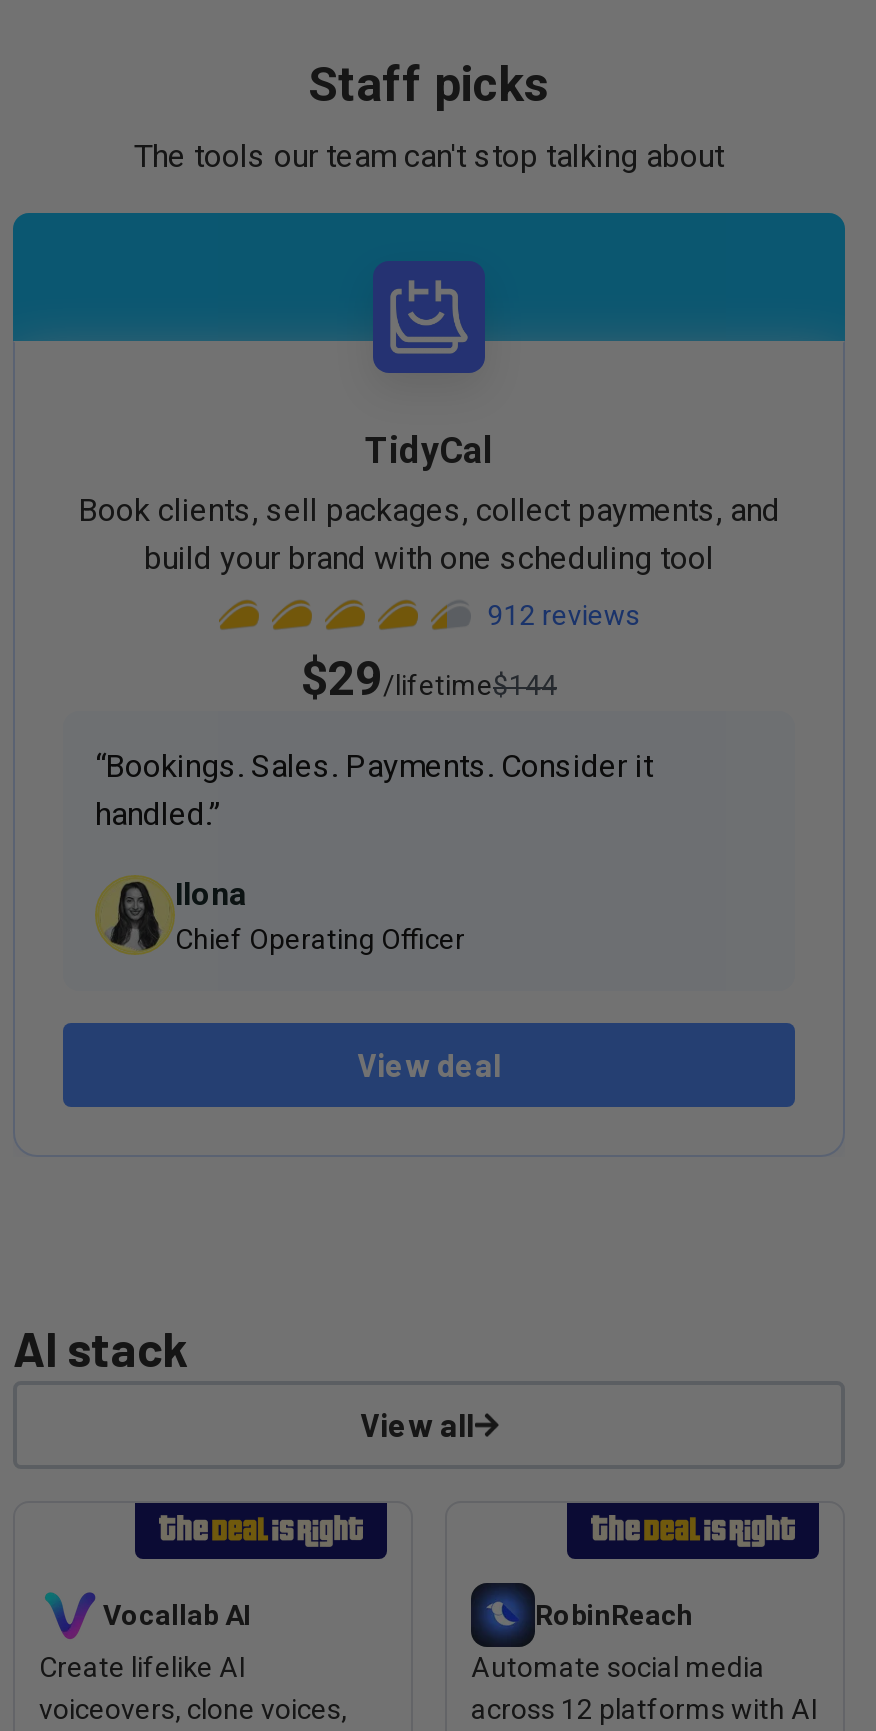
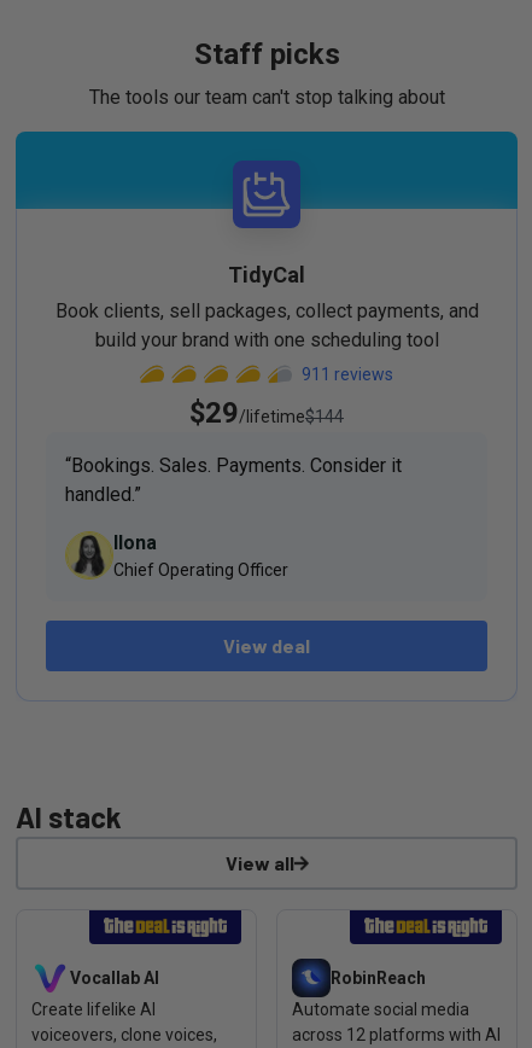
- 912 reviews
+ 911 reviews
